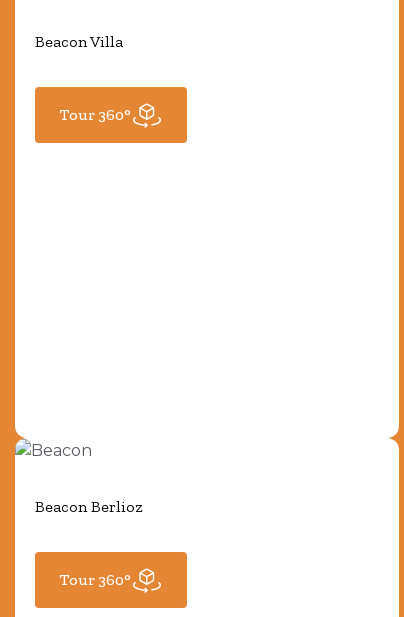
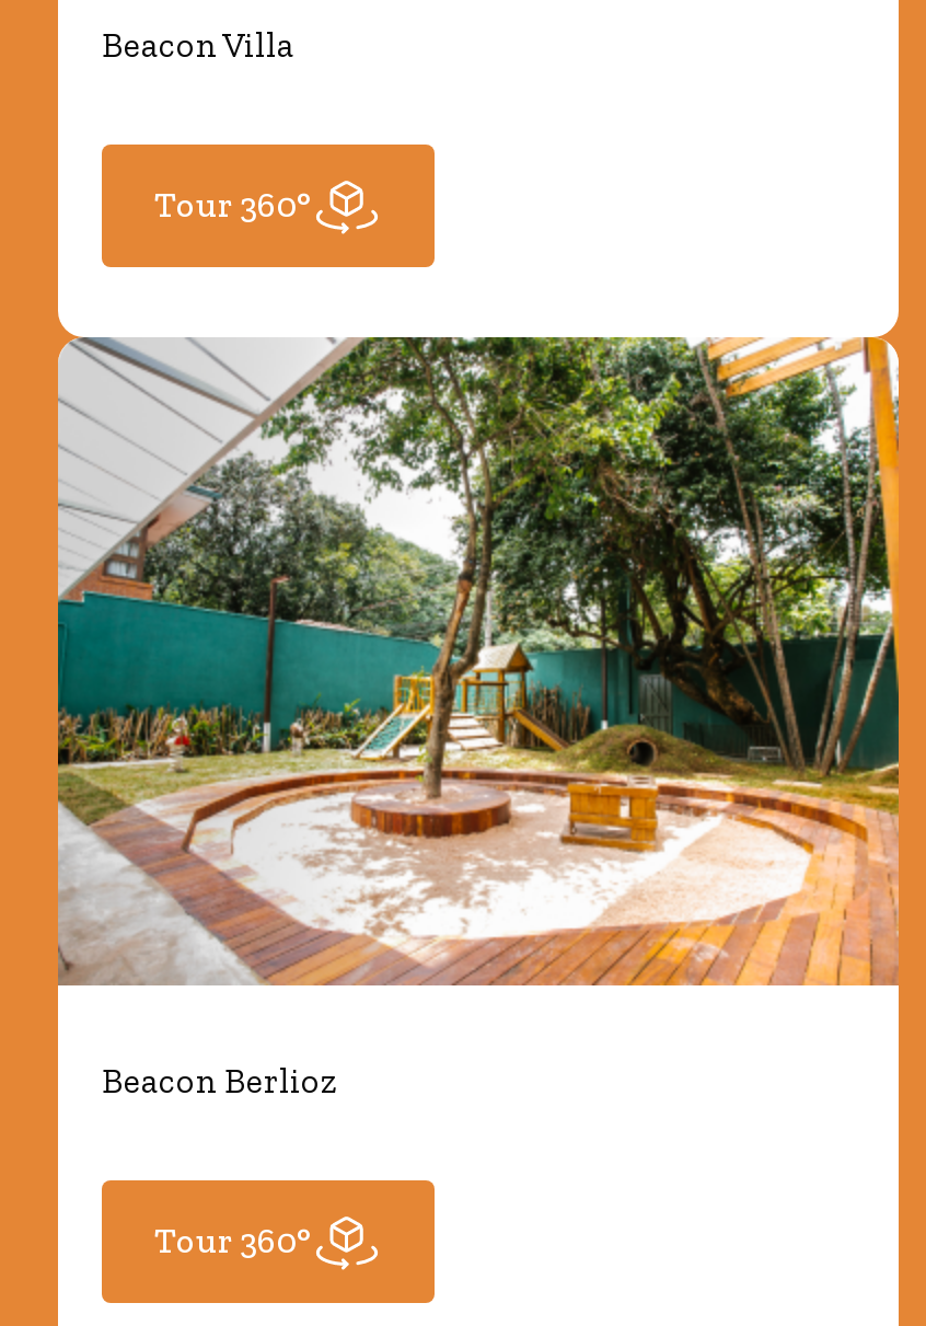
+ [image]
